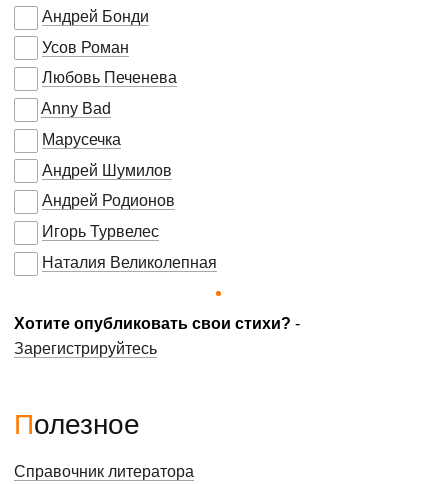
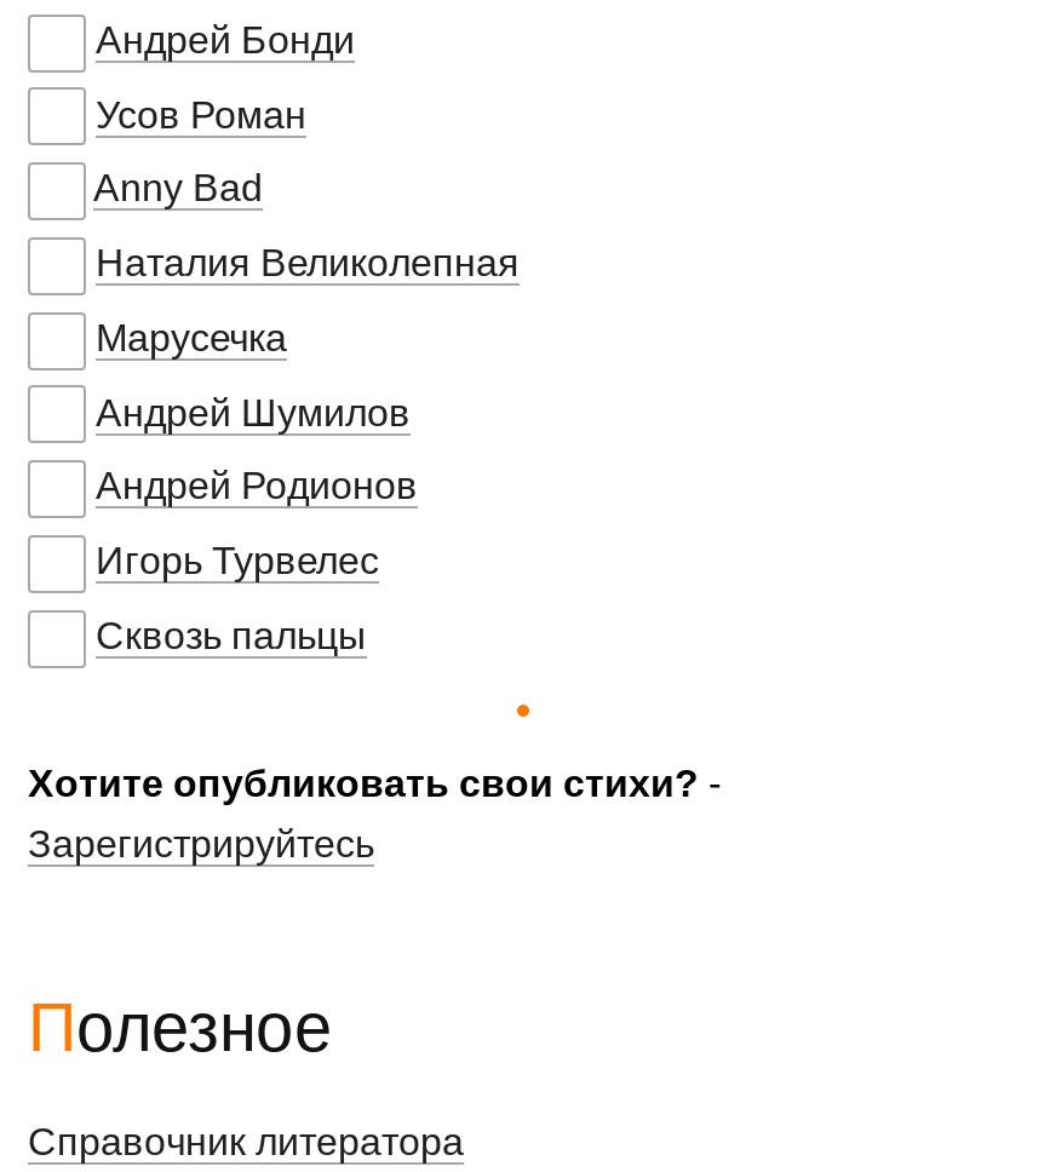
- Любовь Печенева

moved up: Anny Bad

+ Сквозь пальцы

moved up: Наталия Великолепная
